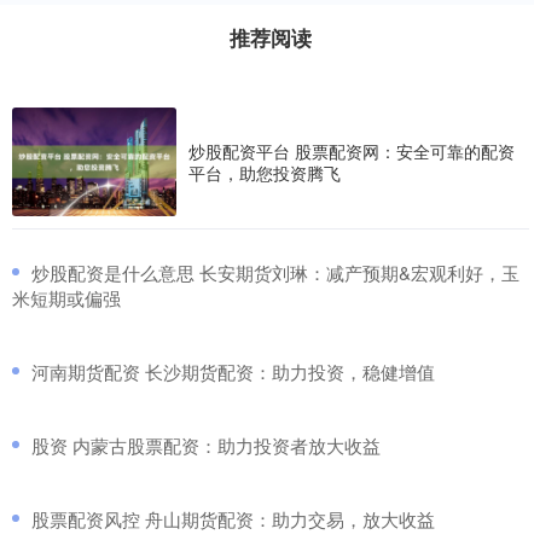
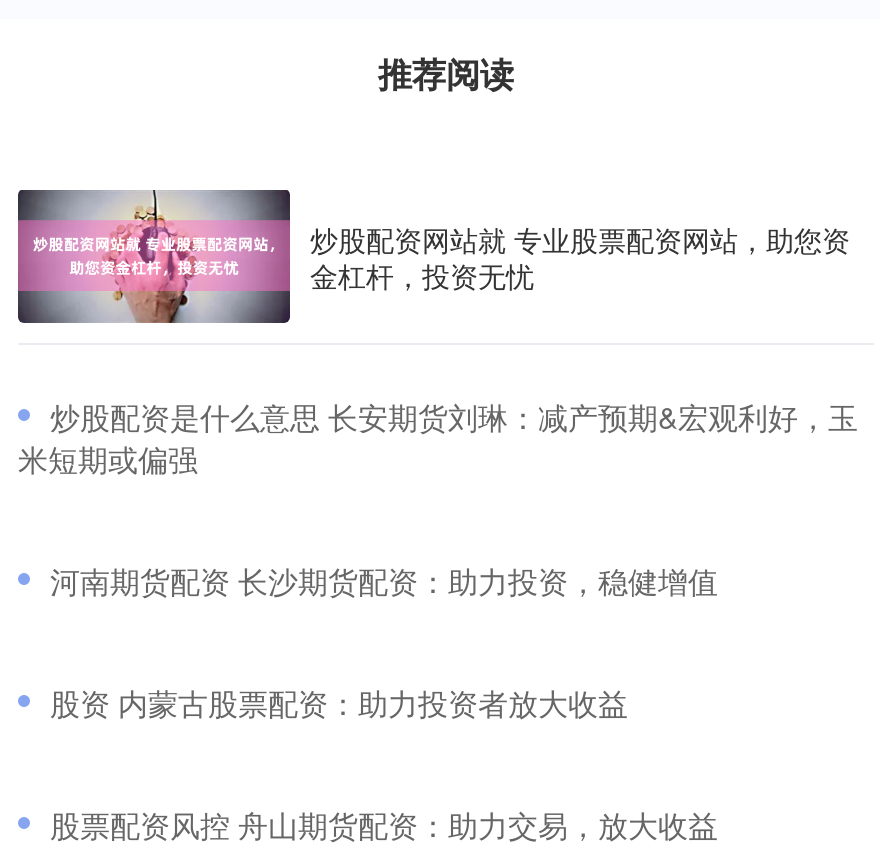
- [image]
- 炒股配资平台 股票配资网：安全可靠的配资
- 平台，助您投资腾飞
+ [image]
+ 炒股配资网站就 专业股票配资网站，助您资
+ 金杠杆，投资无忧
